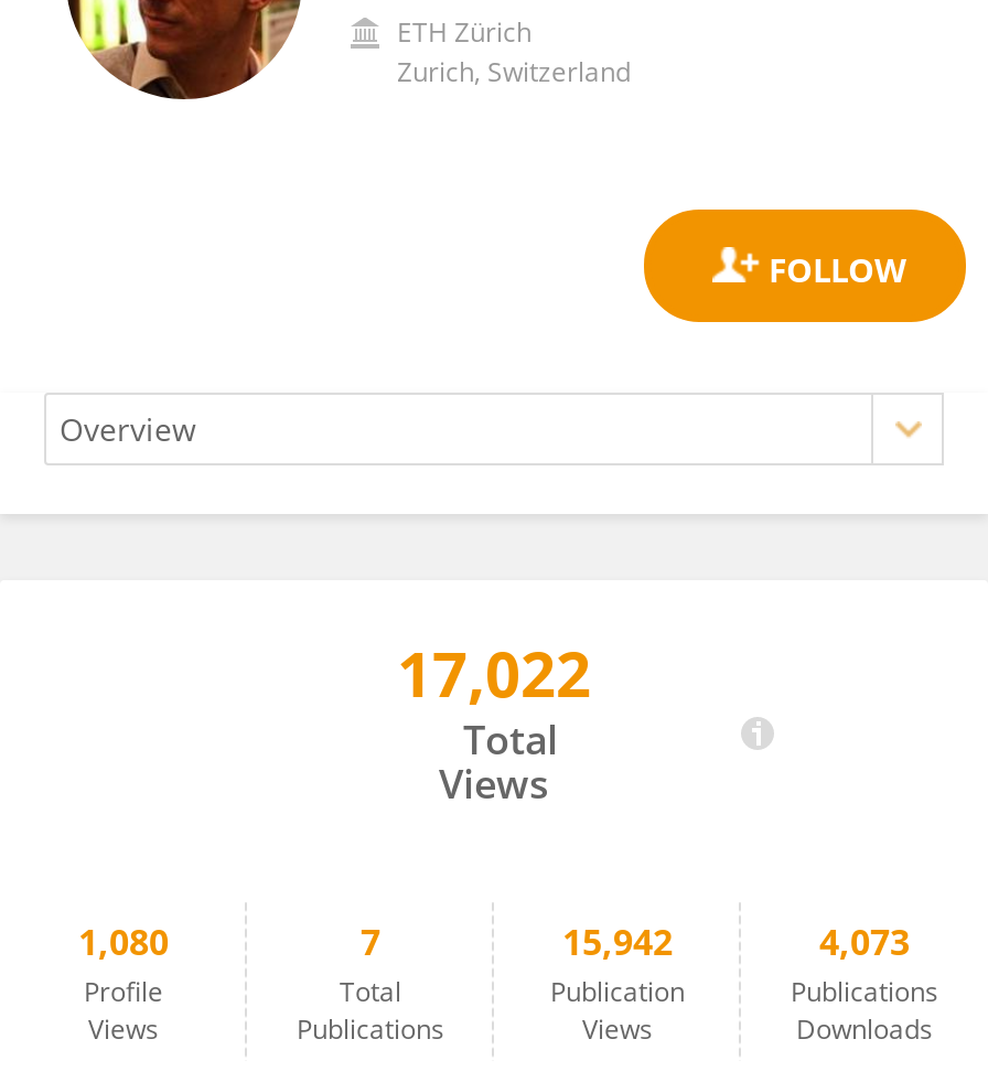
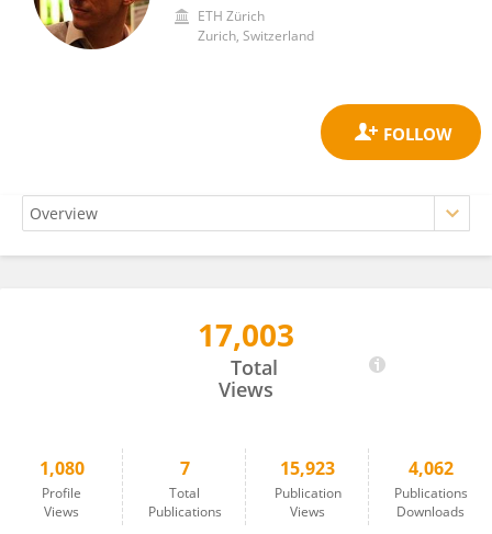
- 17,022
+ 17,003

- 15,942
+ 15,923

- 4,073
+ 4,062
